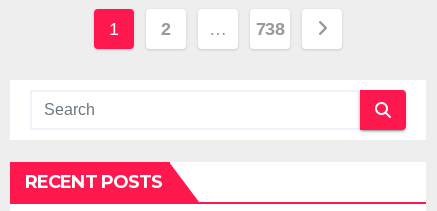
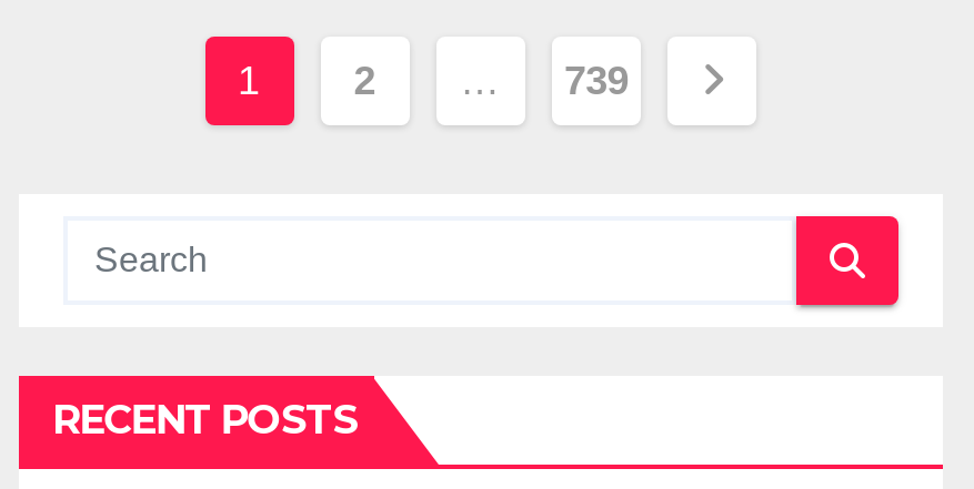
- 738
+ 739
